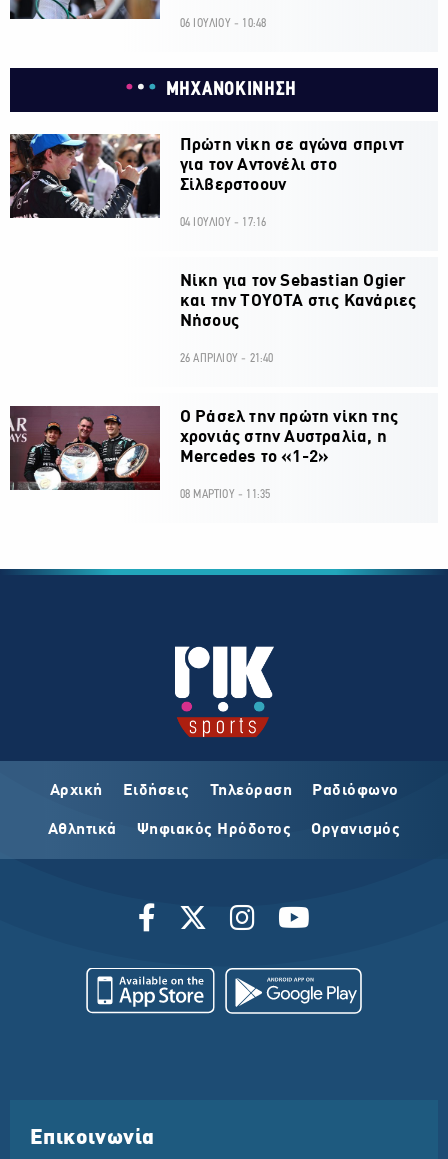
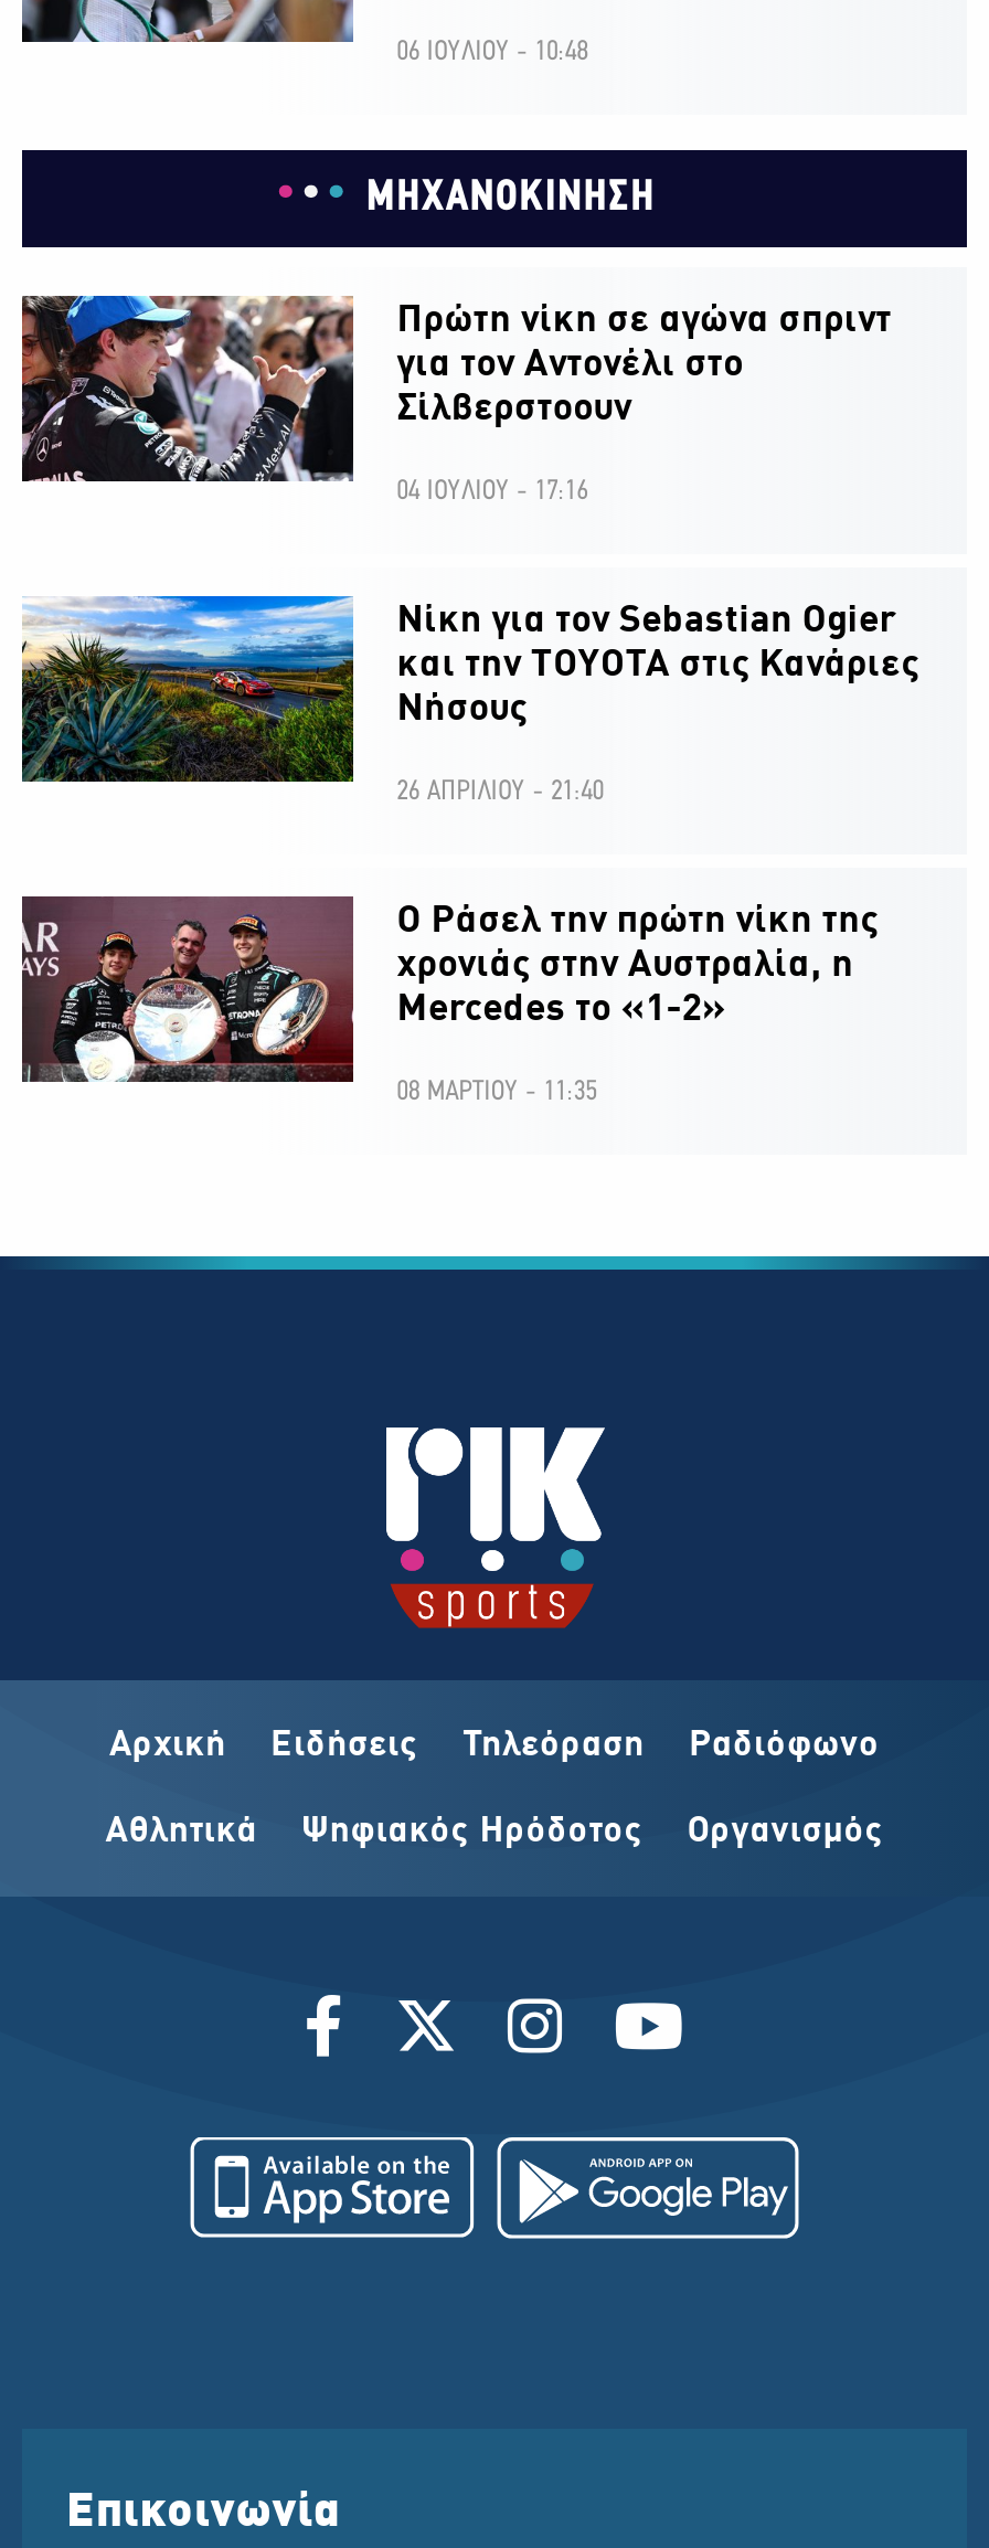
+ [image]
